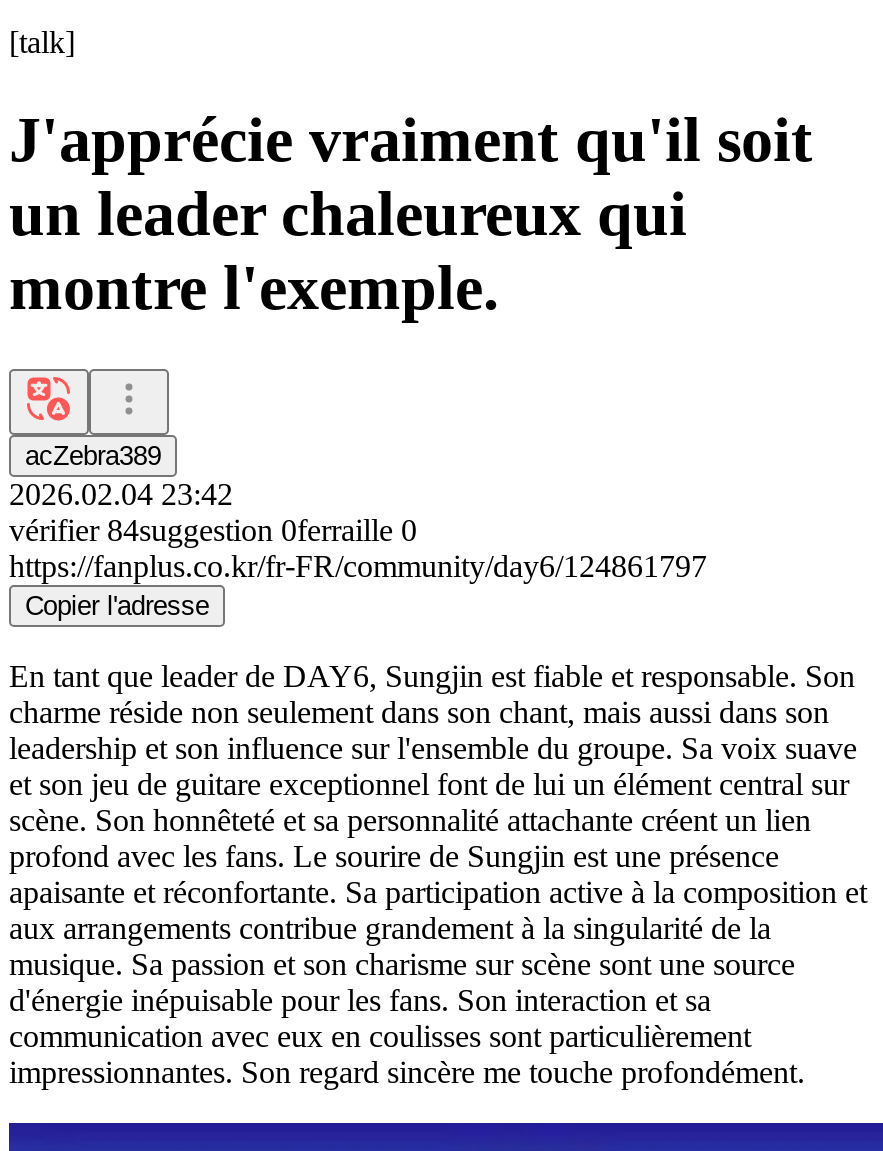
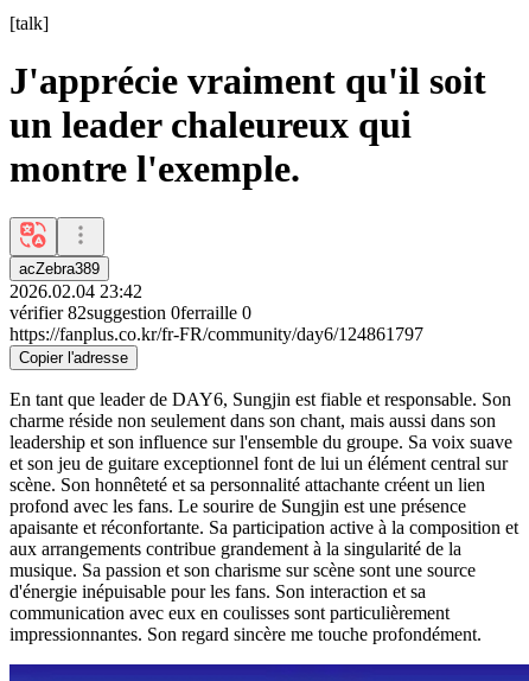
- vérifier 84suggestion 0ferraille 0
+ vérifier 82suggestion 0ferraille 0
